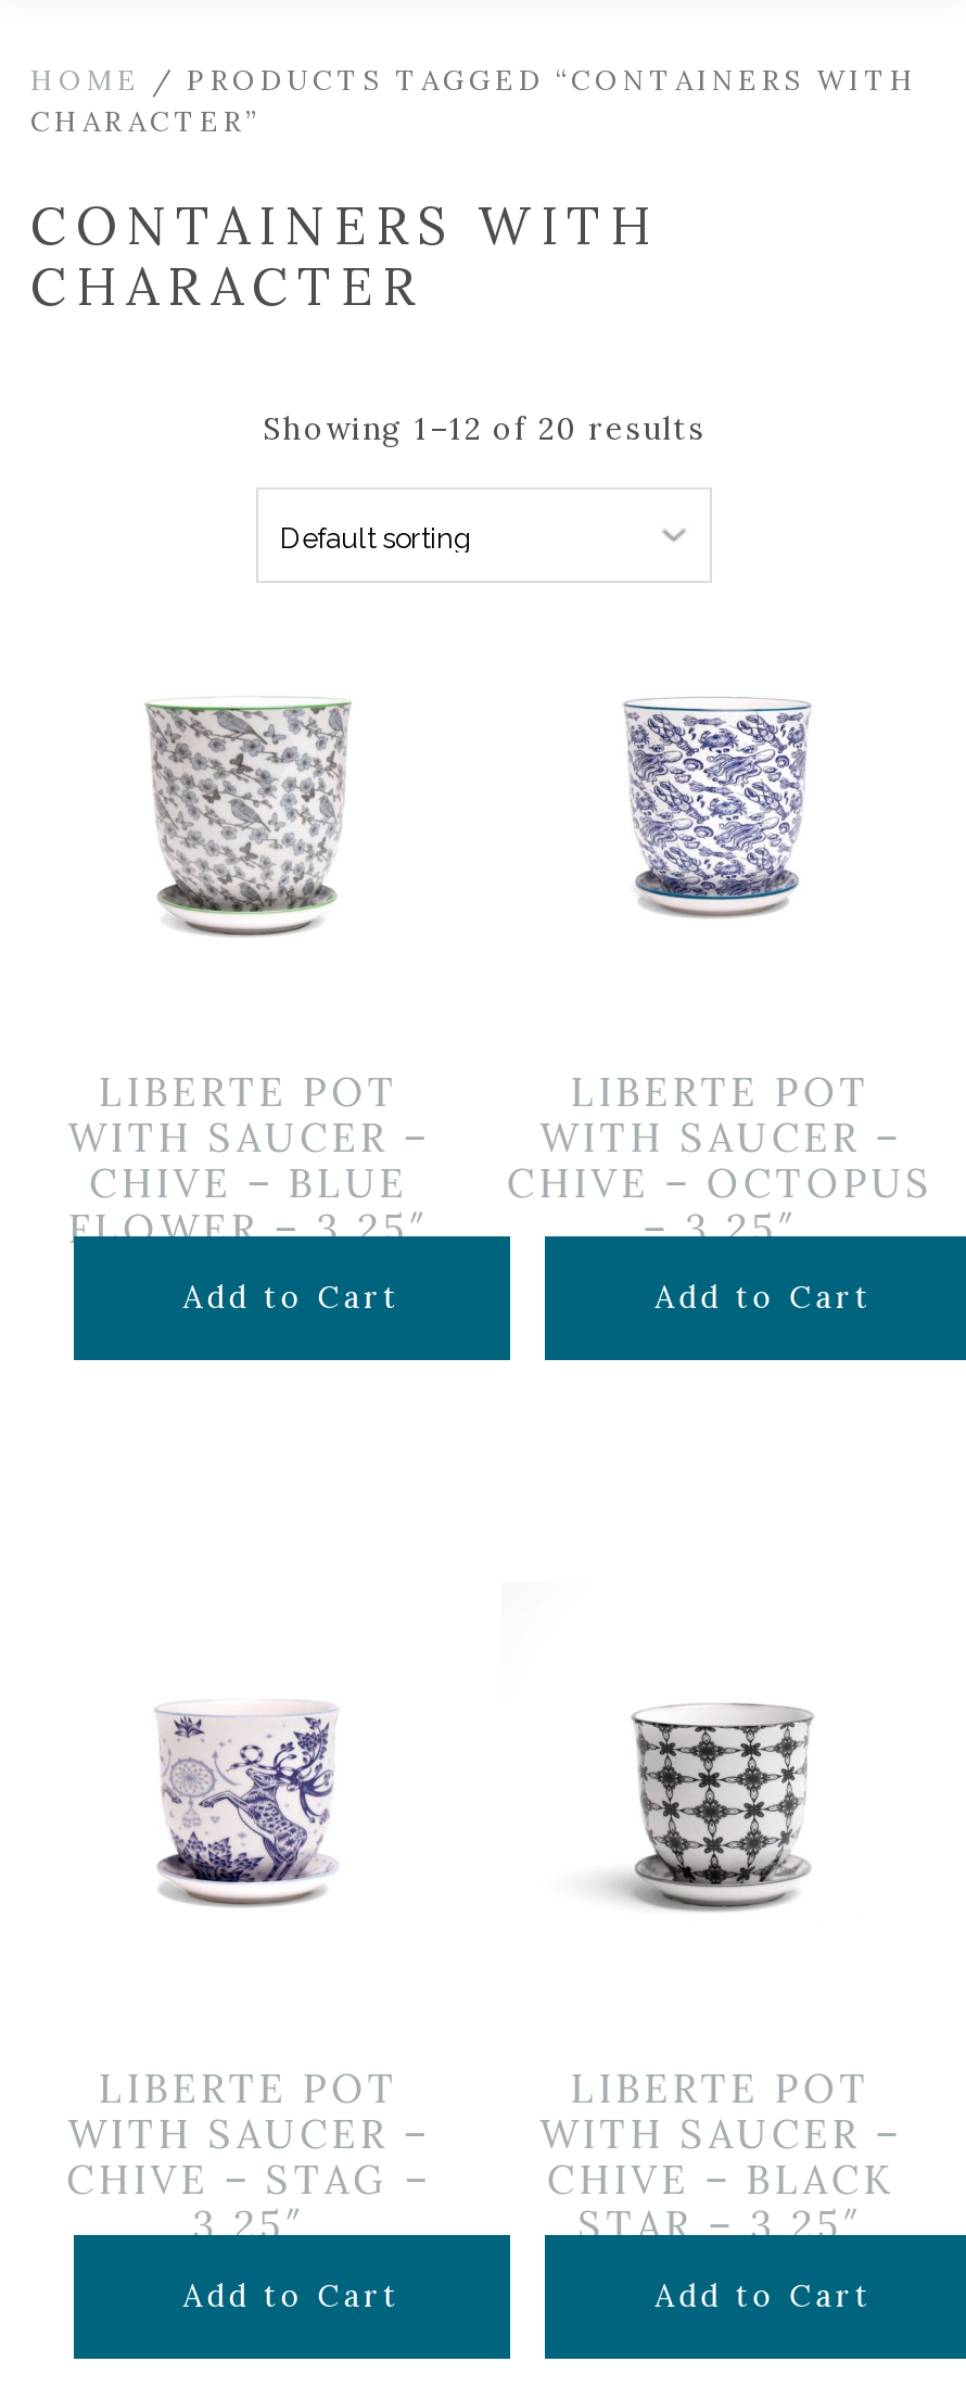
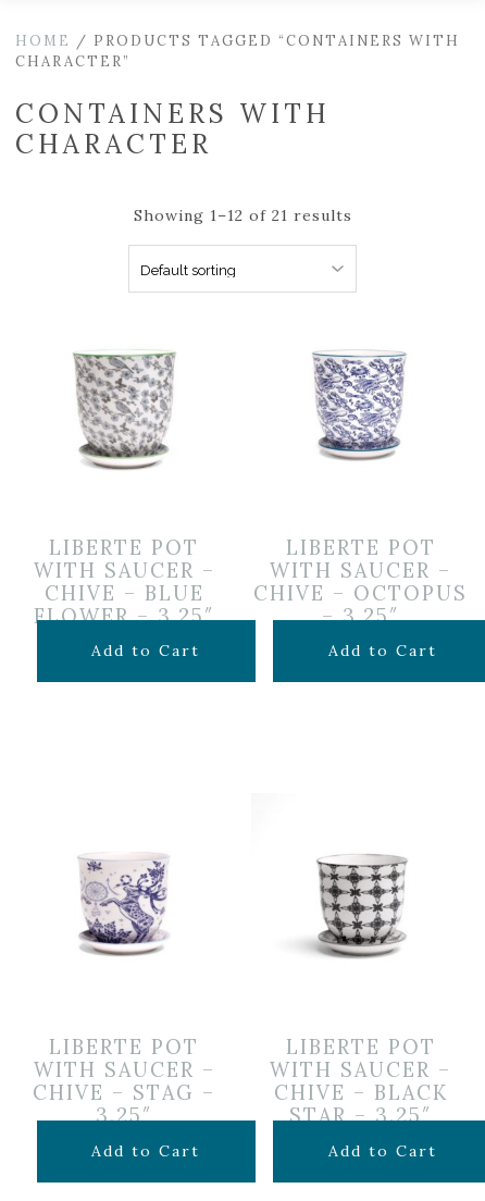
- Showing 1–12 of 20 results
+ Showing 1–12 of 21 results
